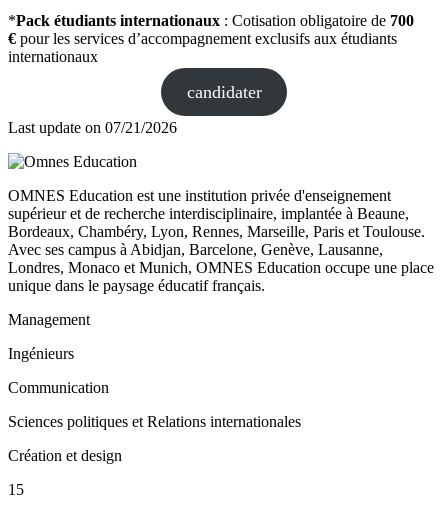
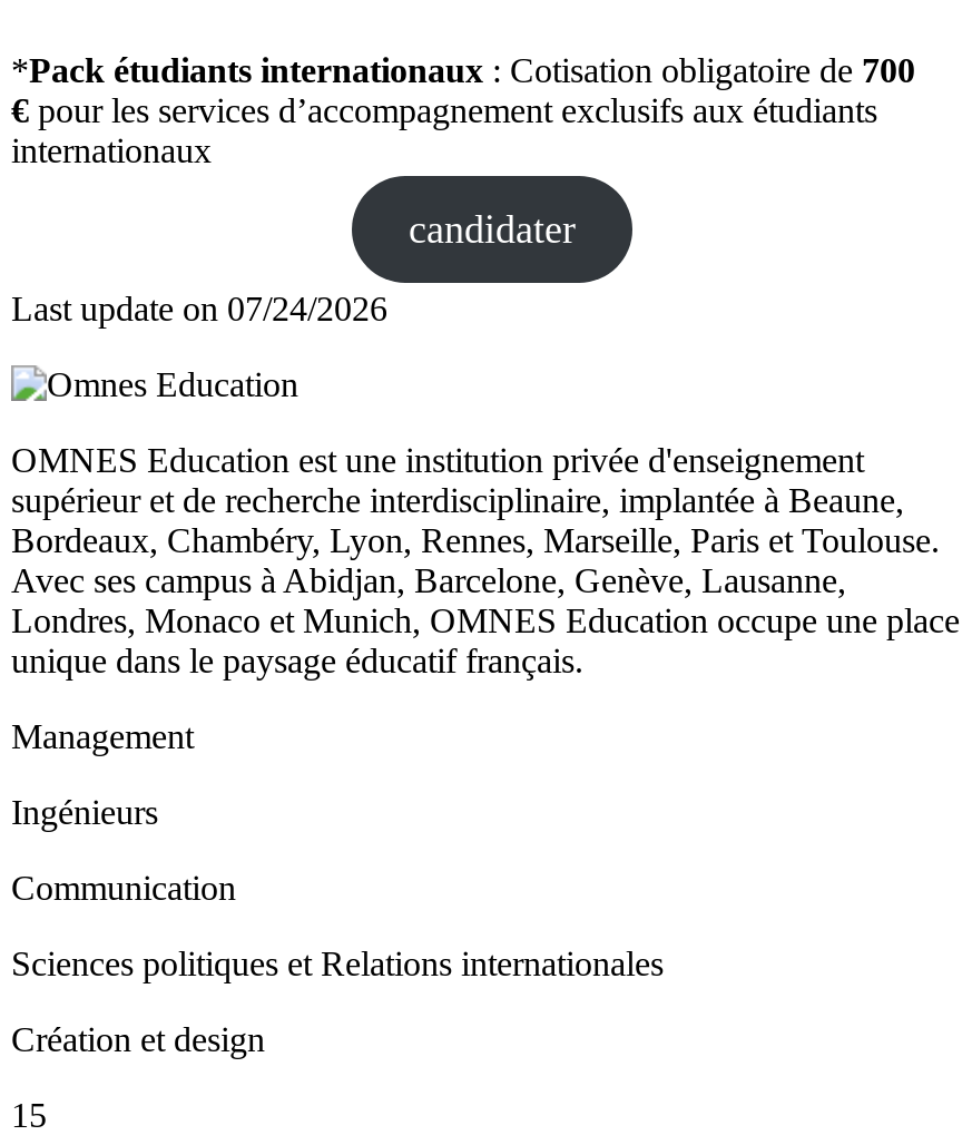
- Last update on 07/21/2026
+ Last update on 07/24/2026
